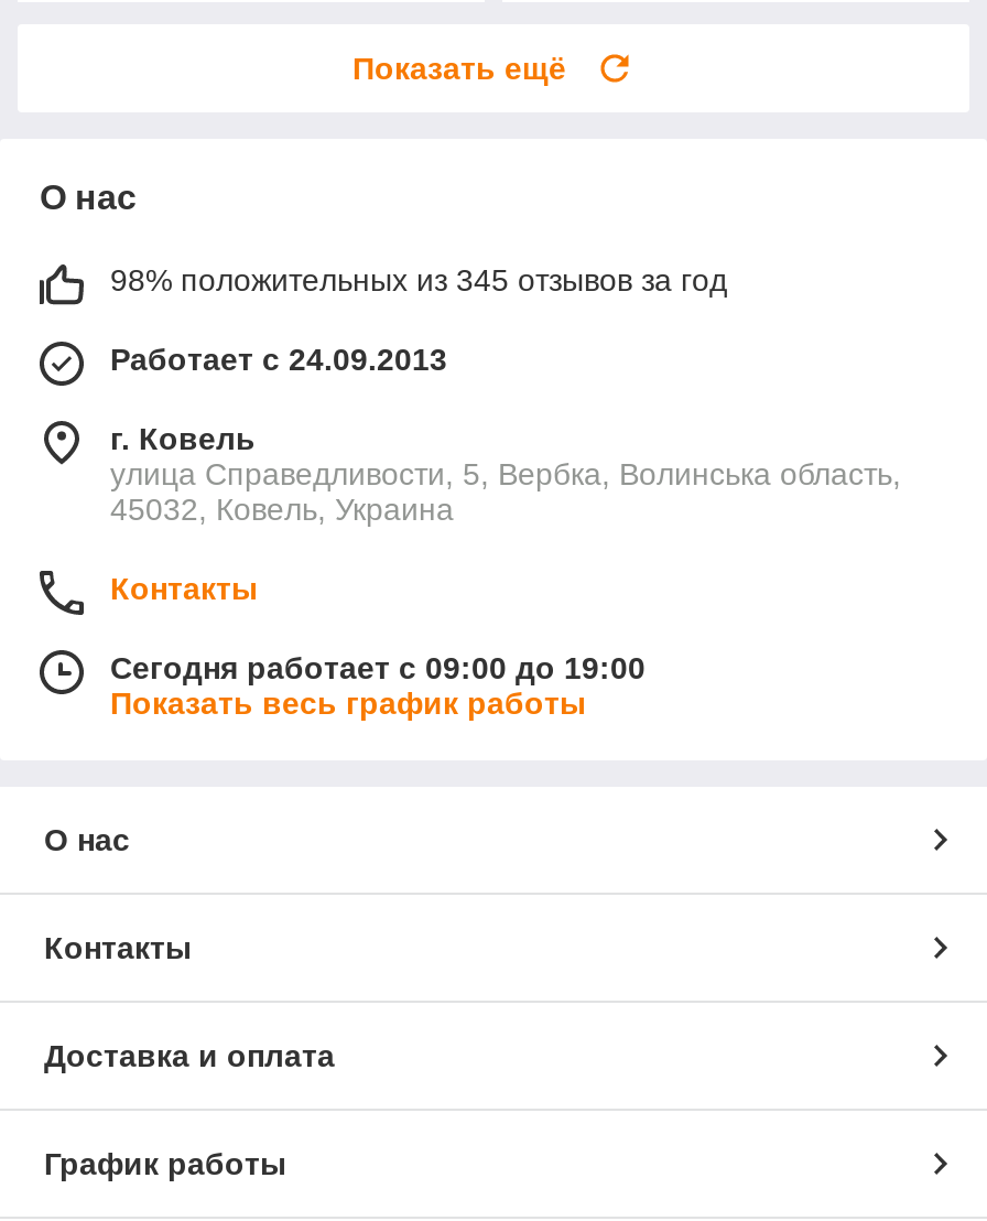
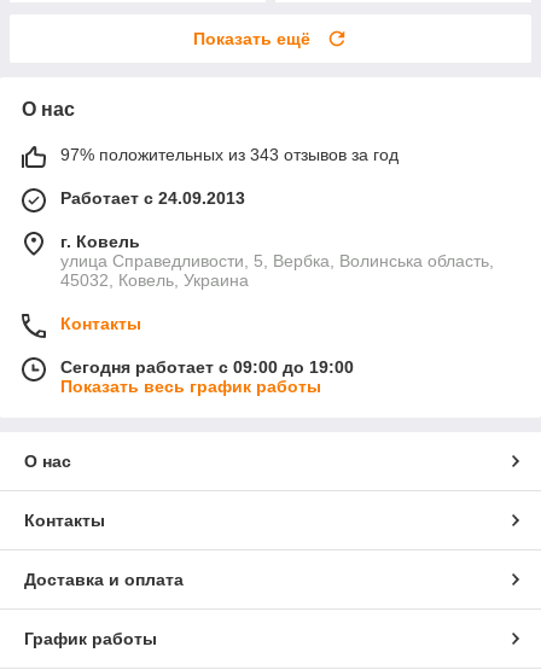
- 98% положительных из 345 отзывов за год
+ 97% положительных из 343 отзывов за год
